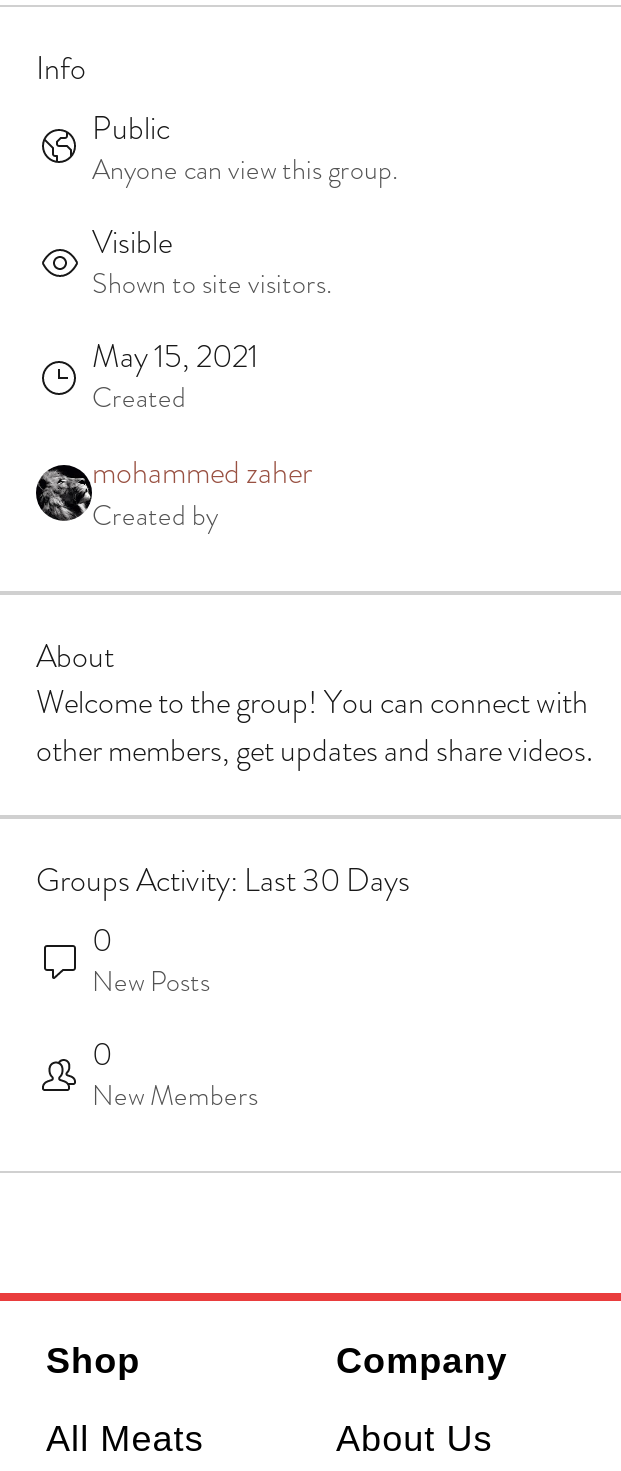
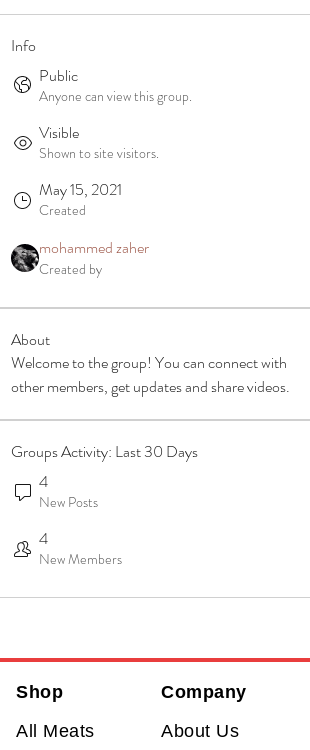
- 0
+ 4

- 0
+ 4
